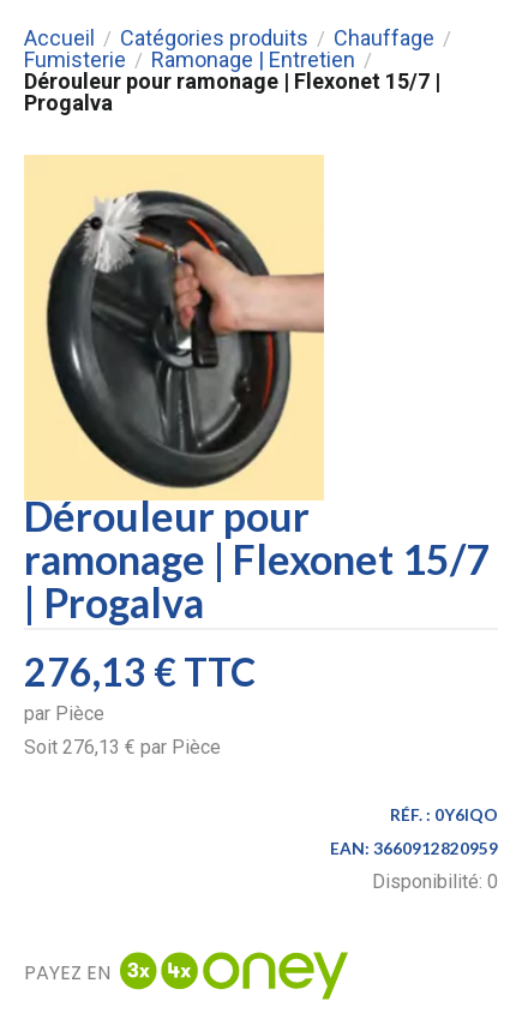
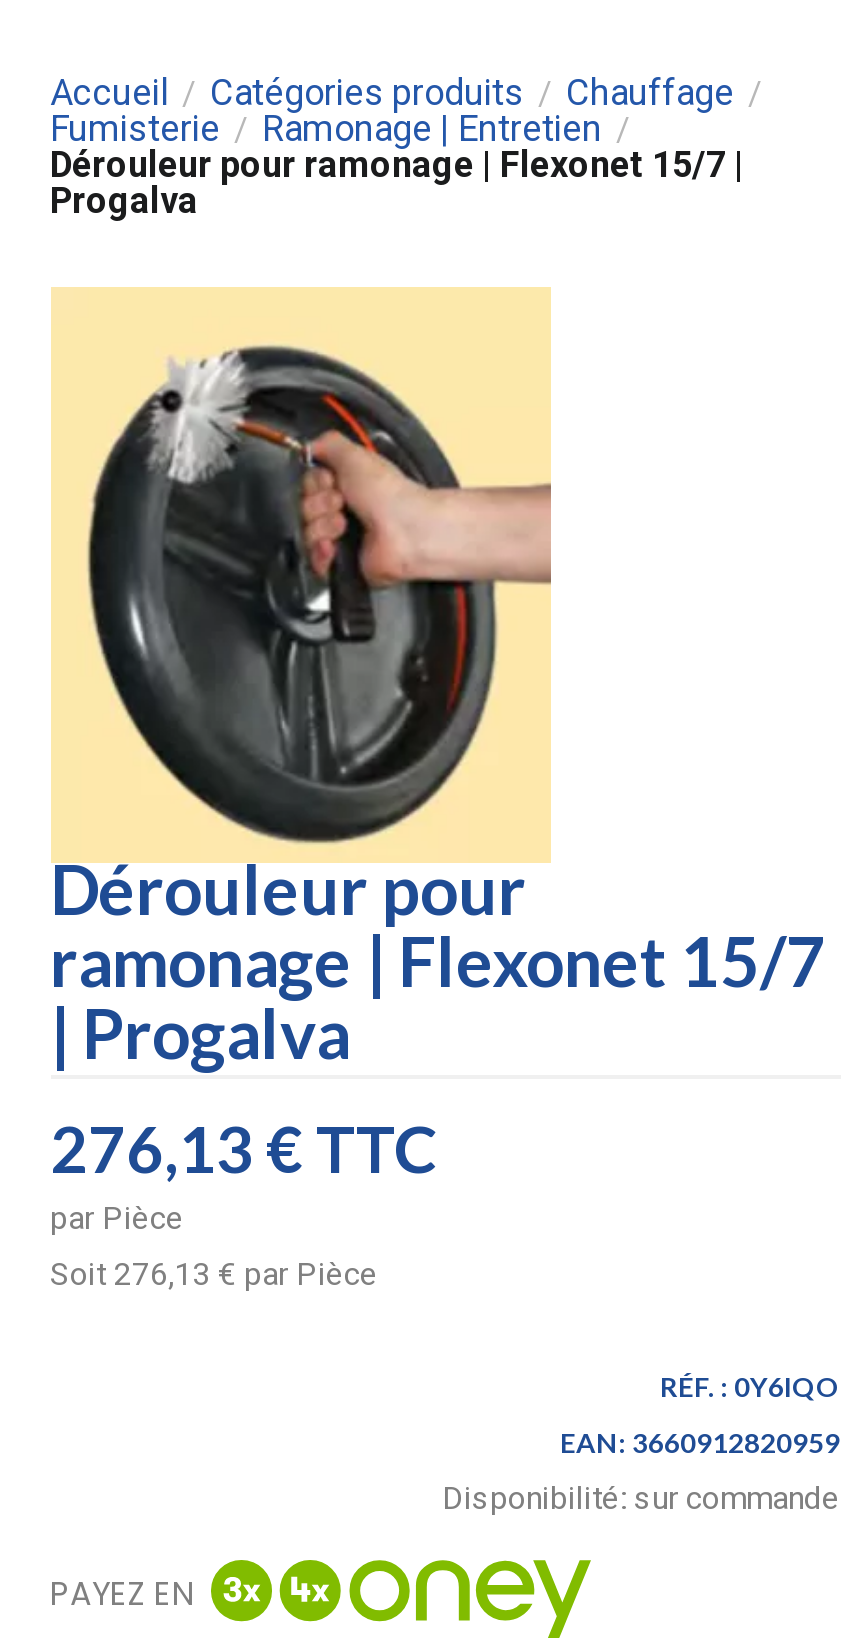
- Disponibilité: 0
+ Disponibilité: sur commande
